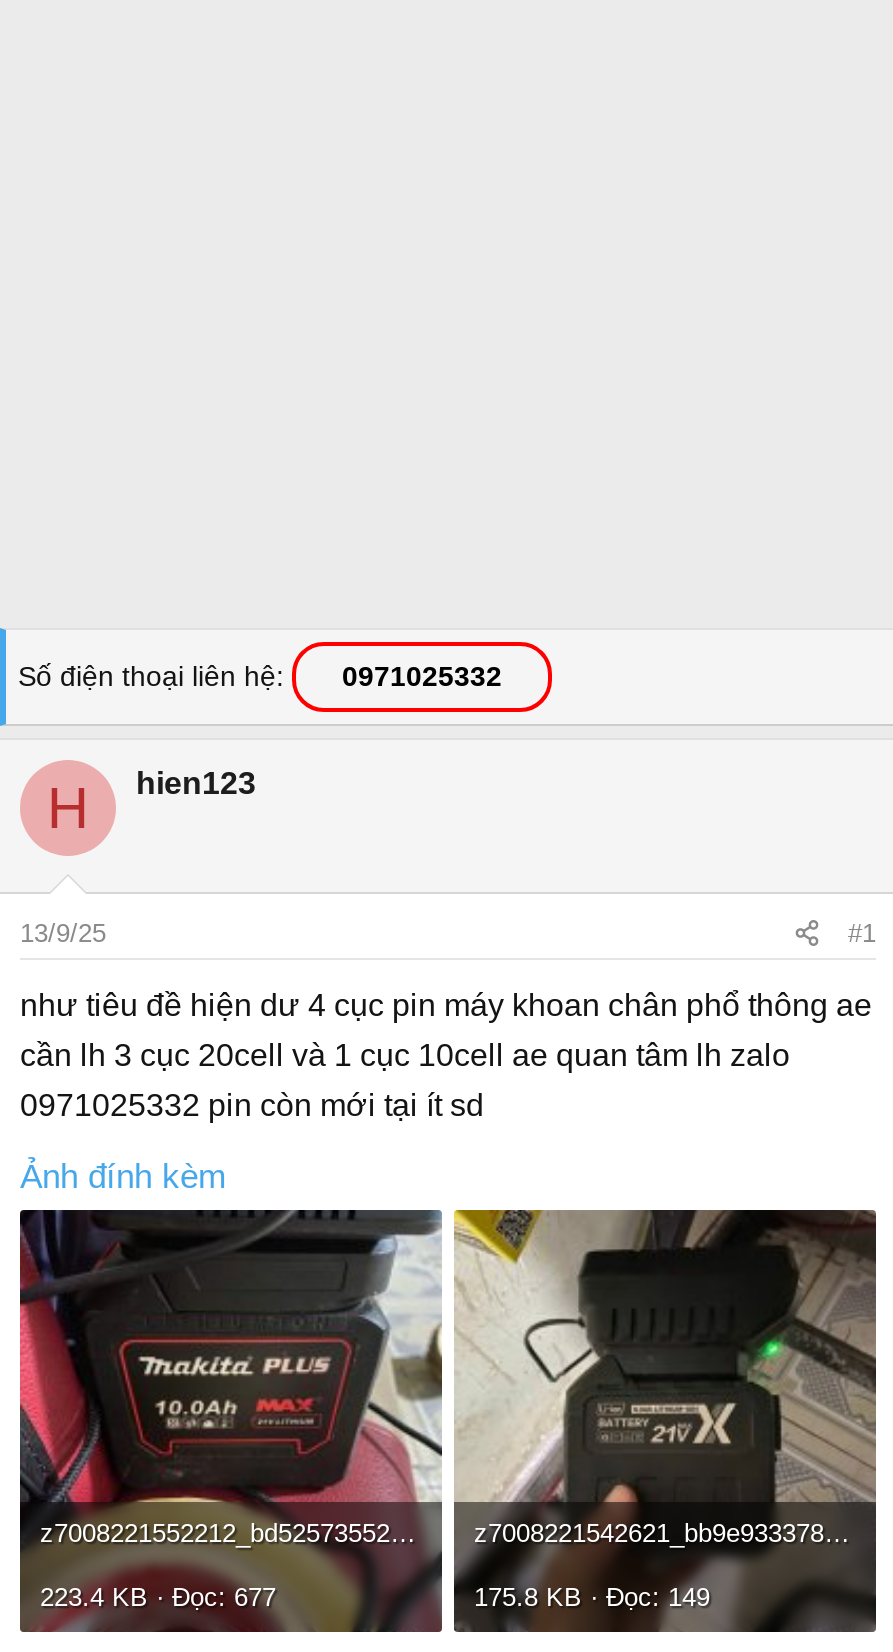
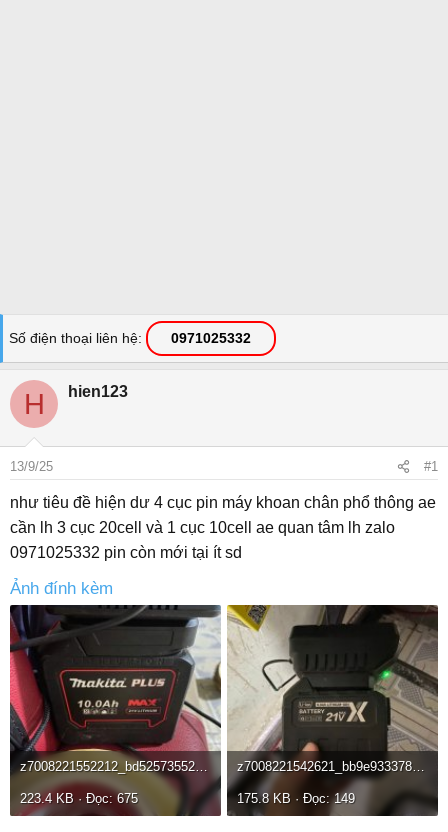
- 223.4 KB · Đọc: 677
+ 223.4 KB · Đọc: 675
